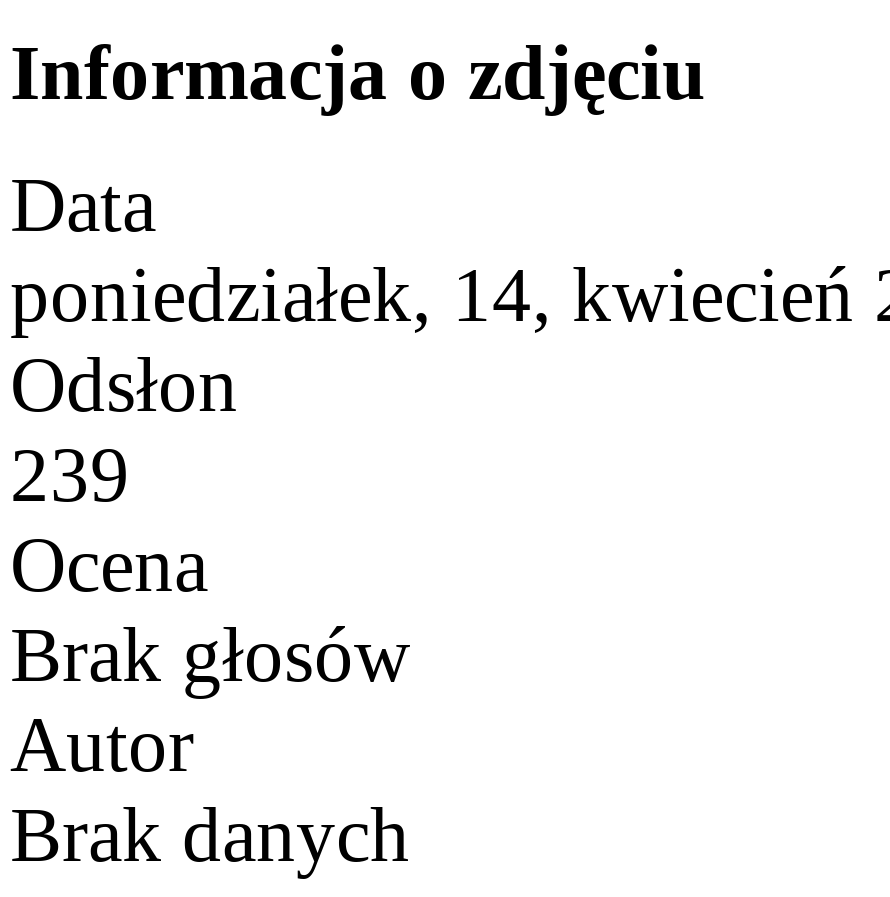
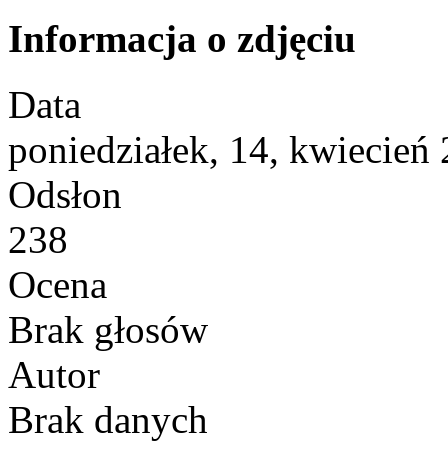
- 239
+ 238
